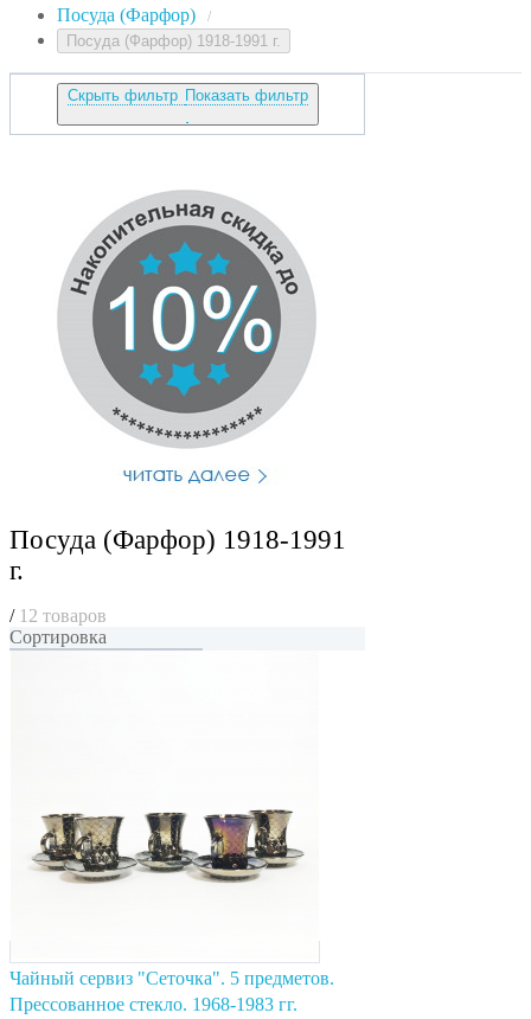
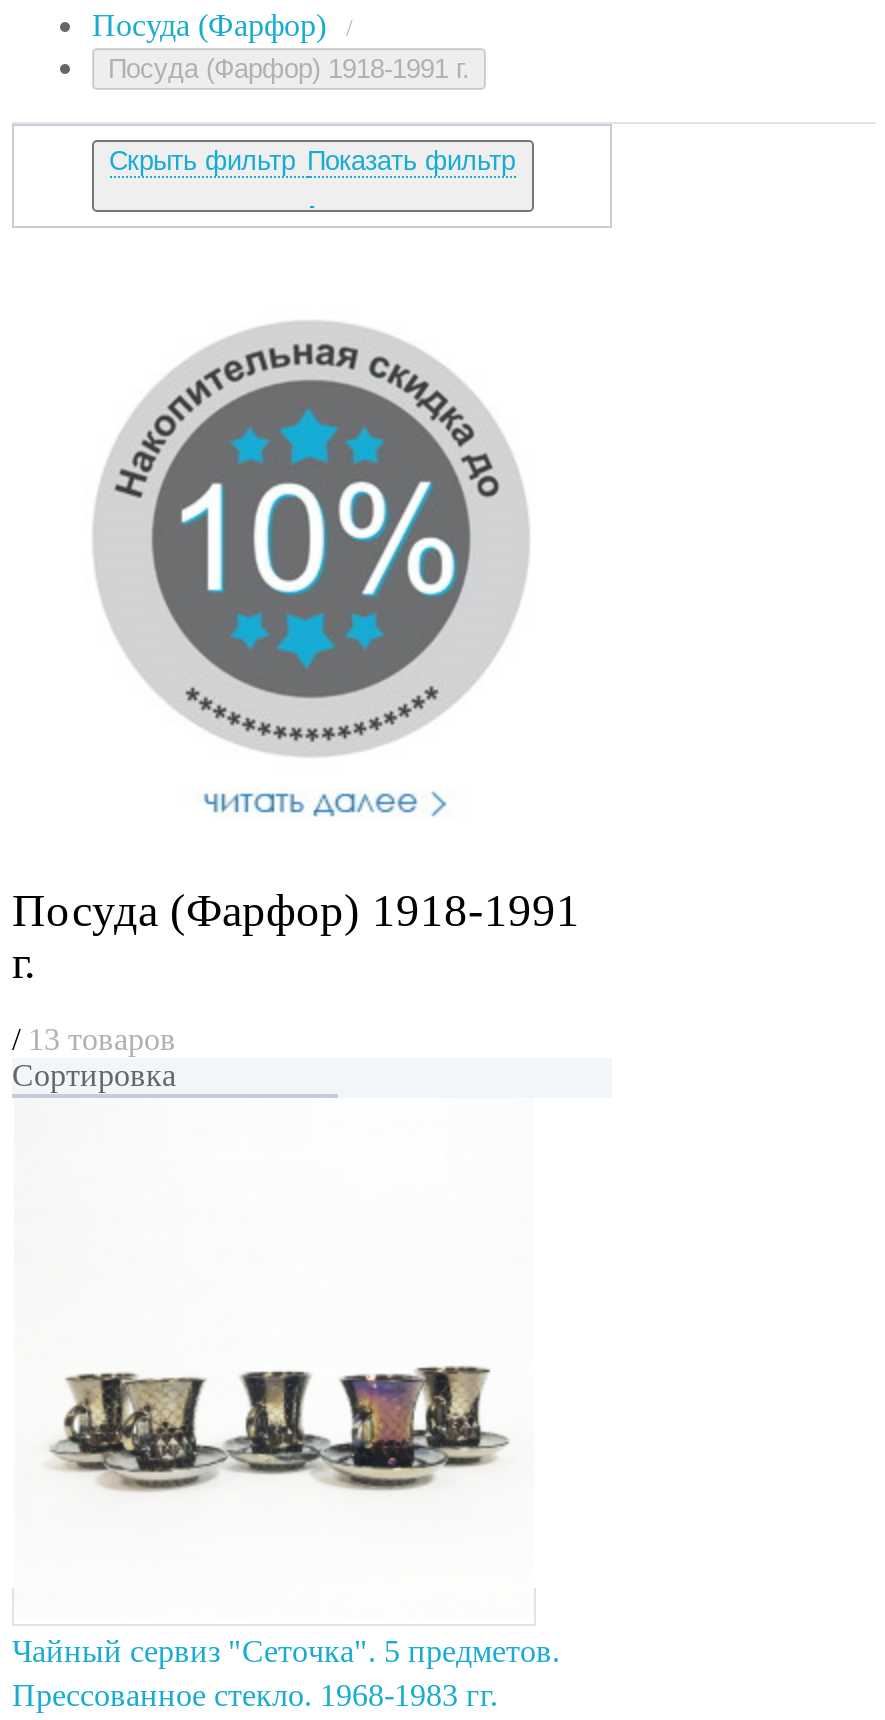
- / 12 товаров
+ / 13 товаров
